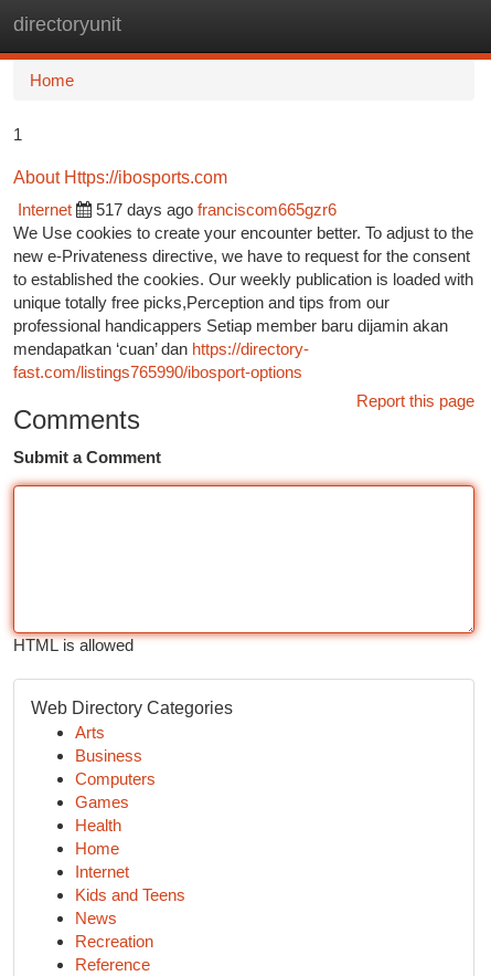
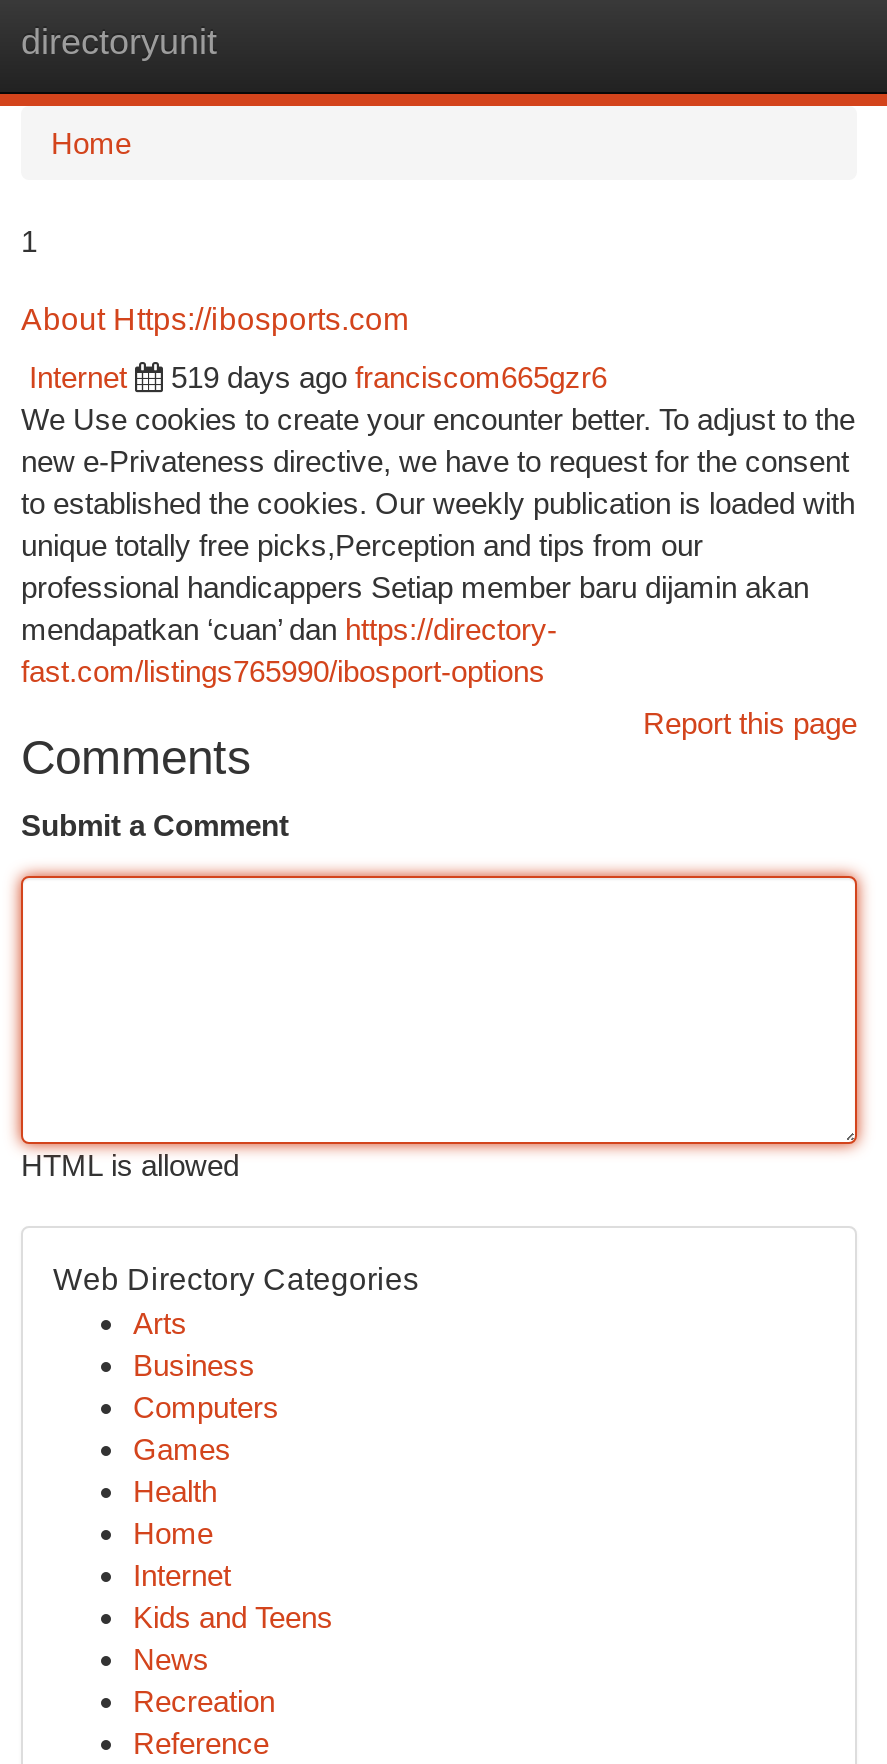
- 517 days ago franciscom665gzr6
+ 519 days ago franciscom665gzr6
